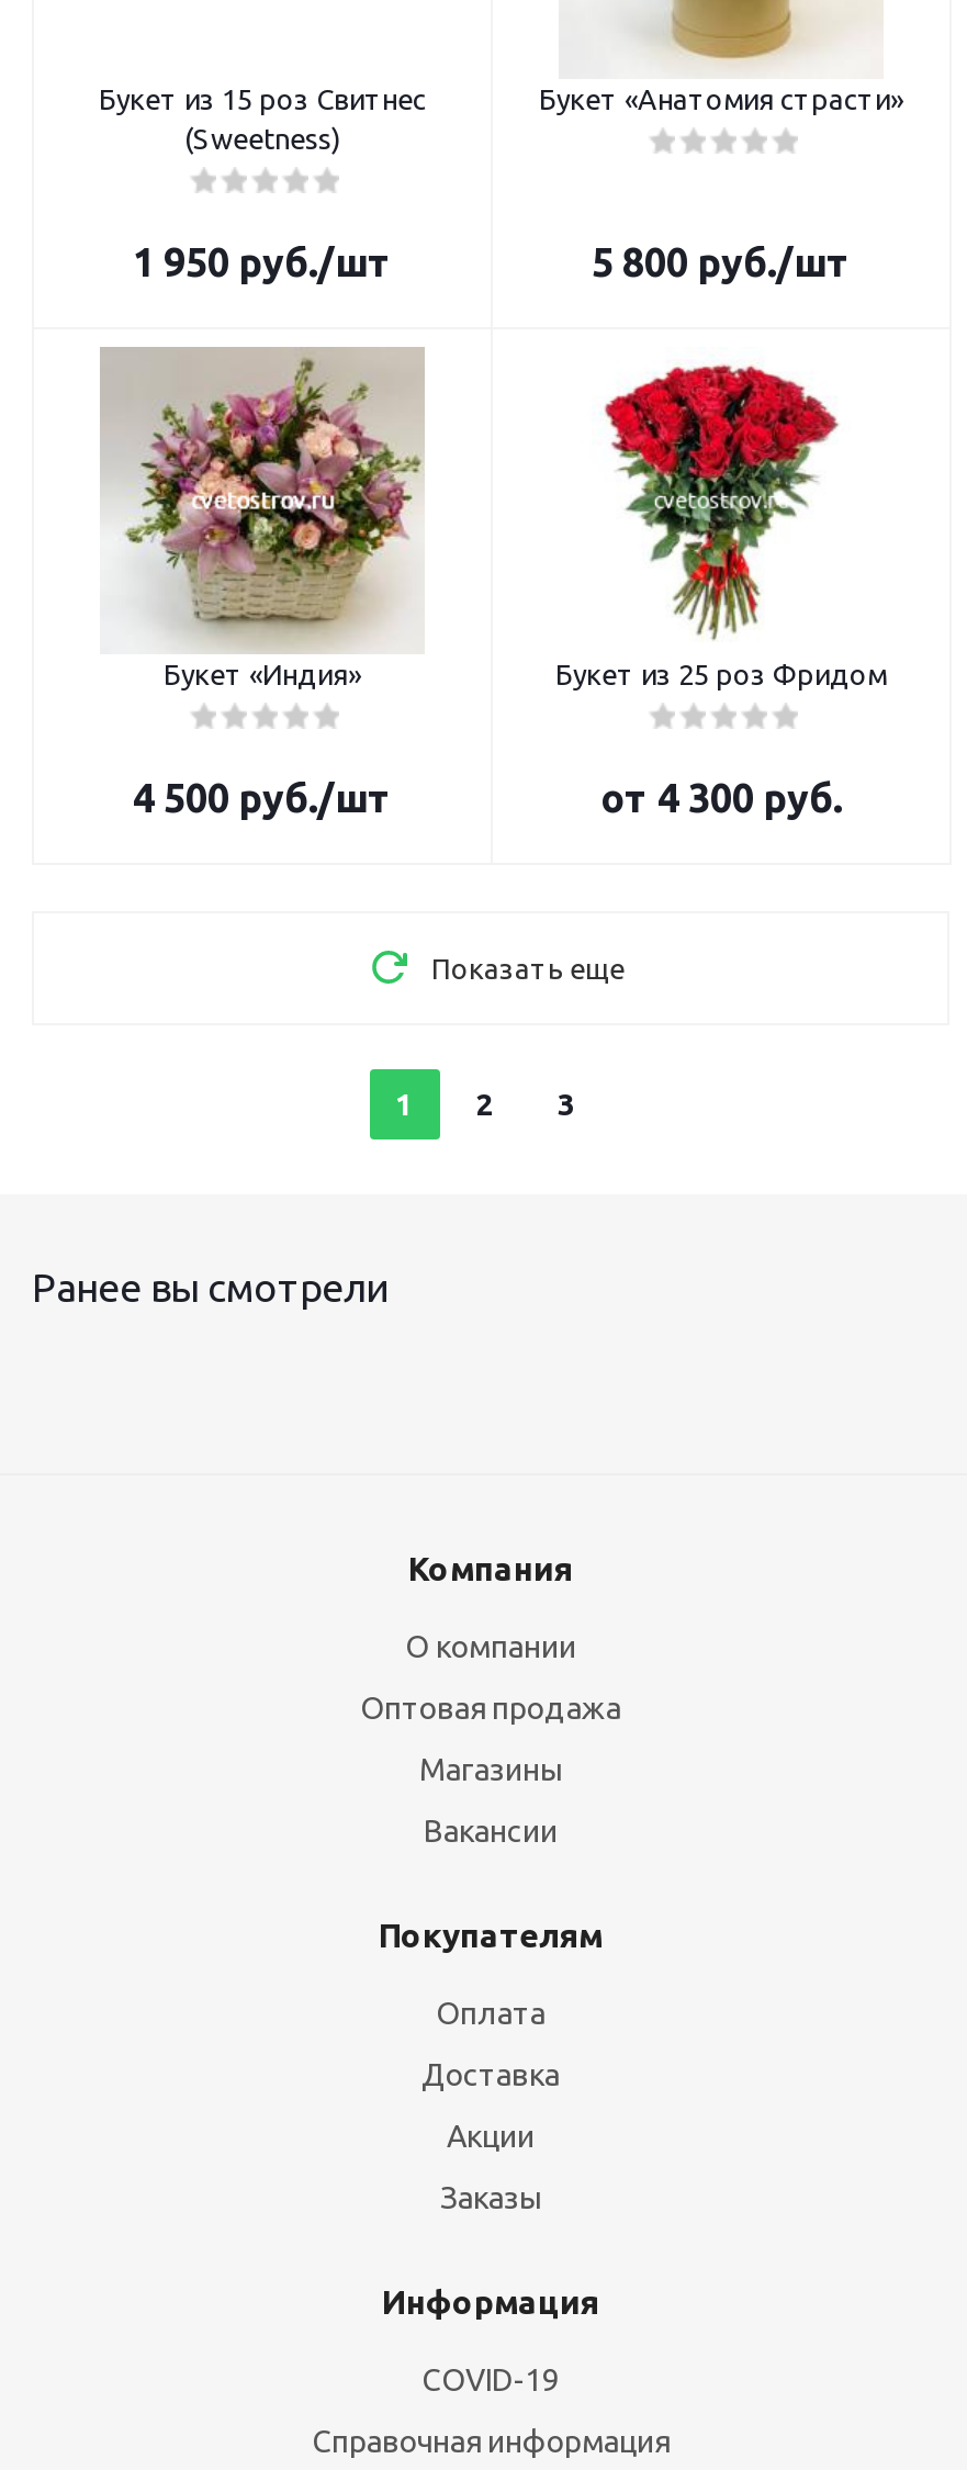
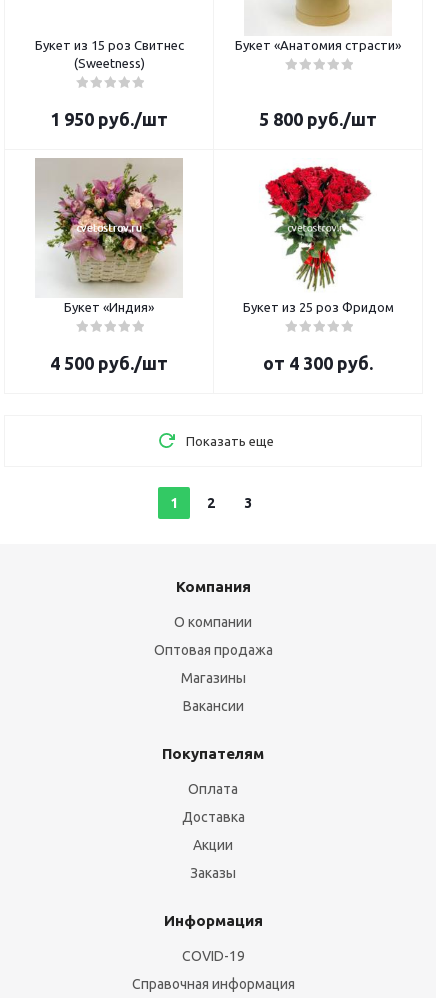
- Ранее вы смотрели
